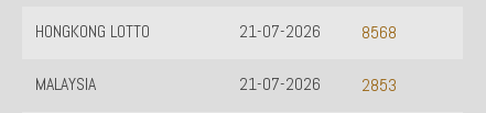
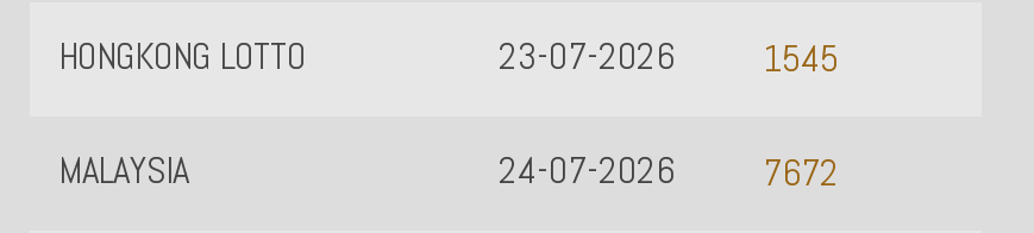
- 21-07-2026
+ 23-07-2026

- 8568
+ 1545

- 21-07-2026
+ 24-07-2026

- 2853
+ 7672
